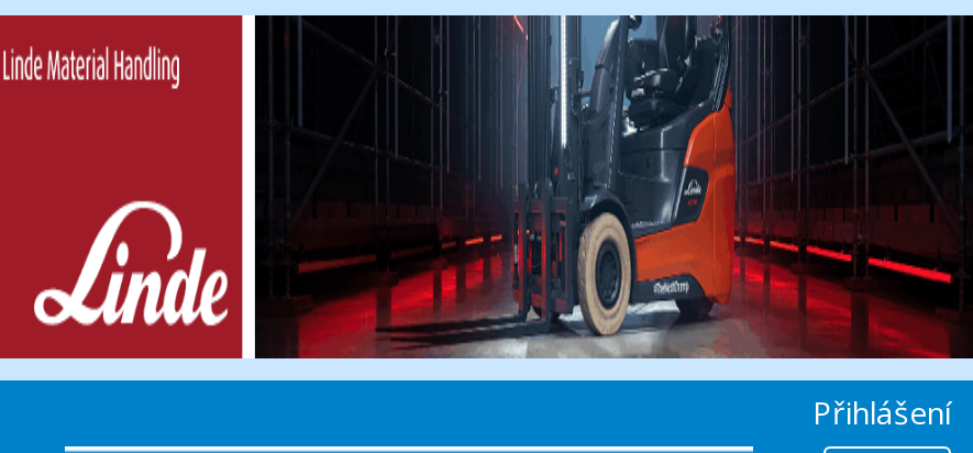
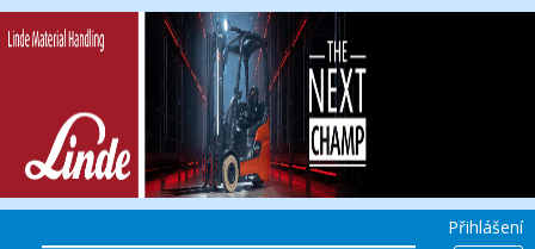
- [image]
+ [image]
